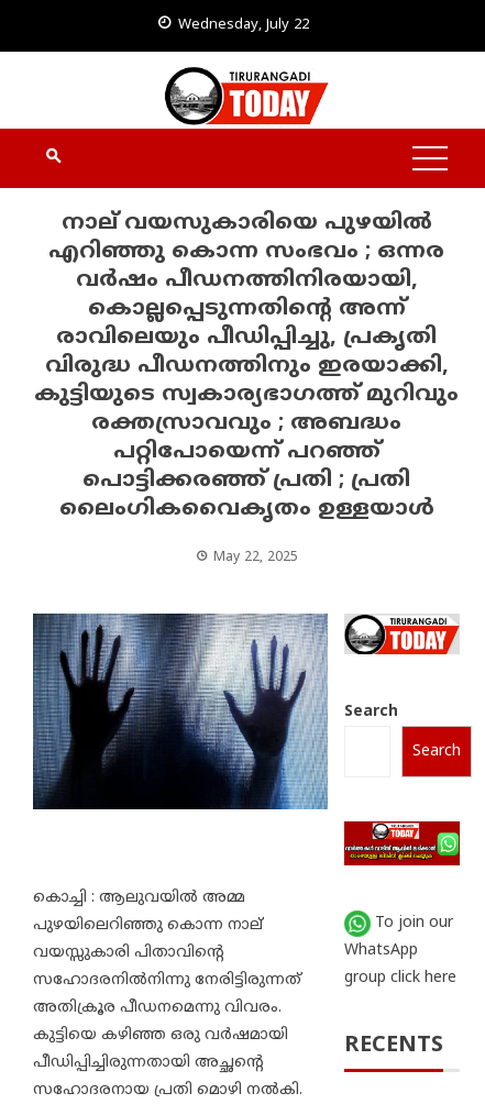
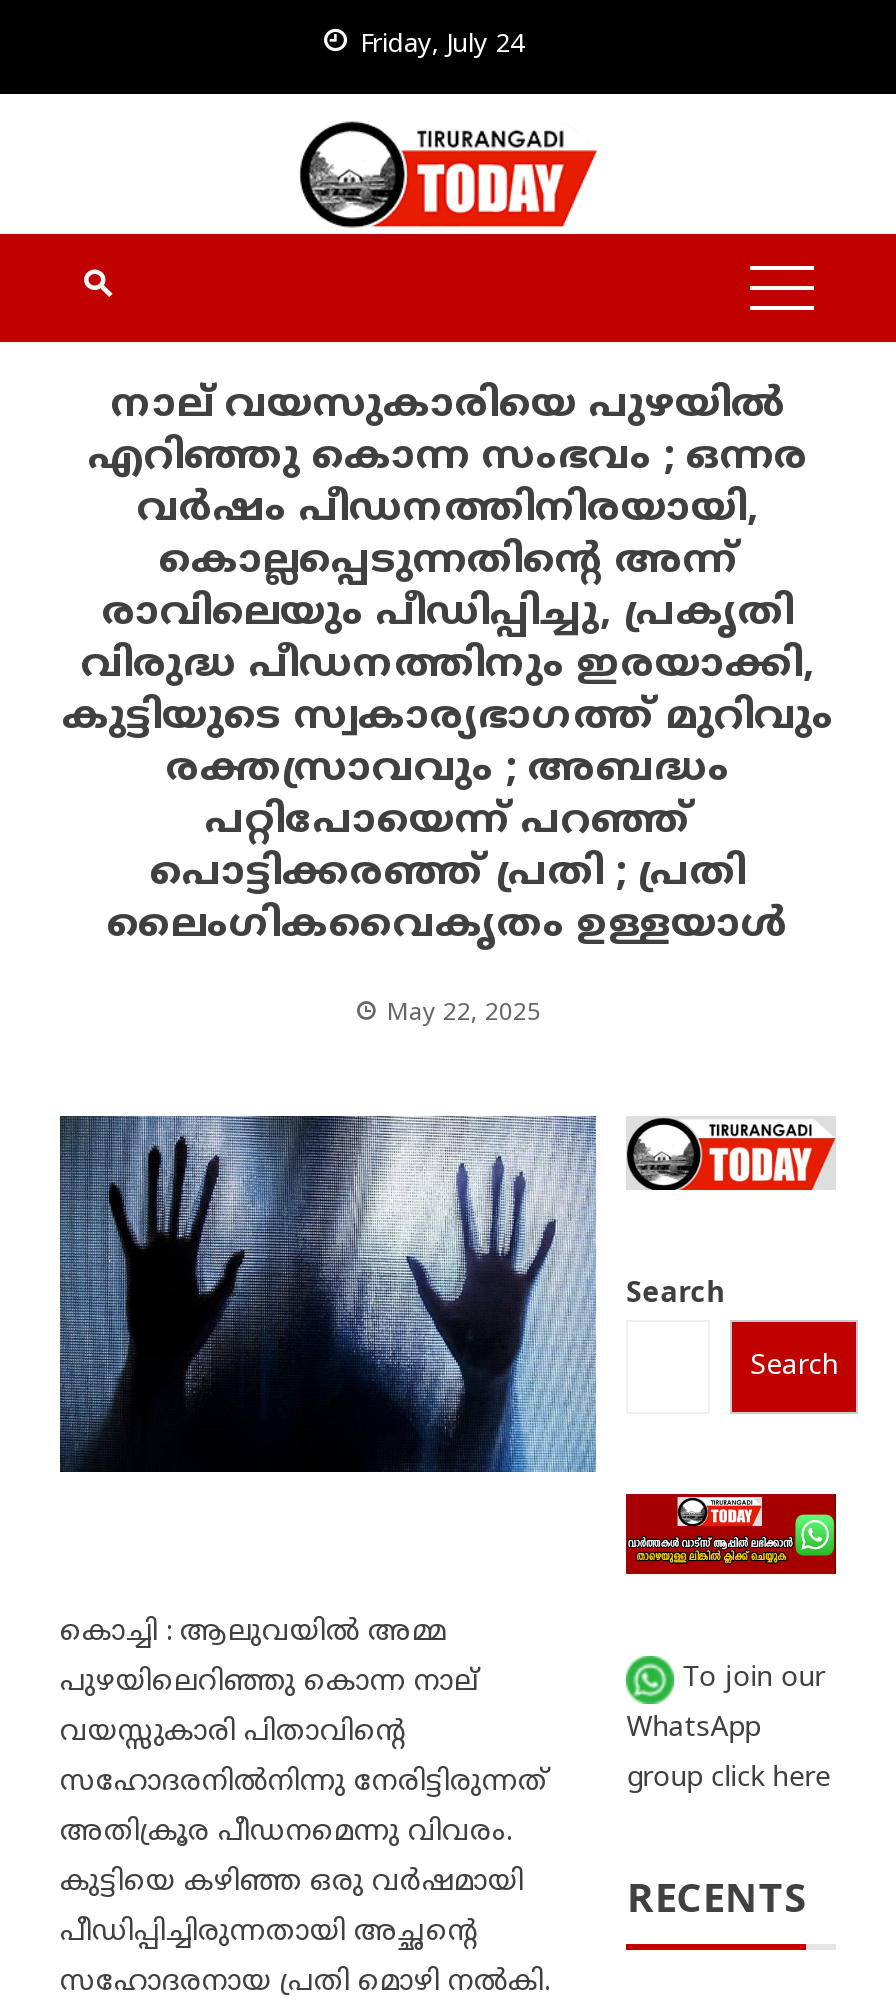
- Wednesday, July 22
+ Friday, July 24
